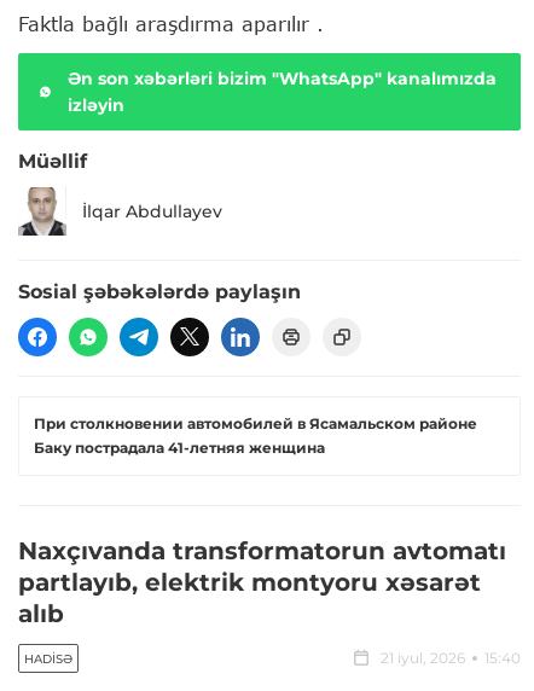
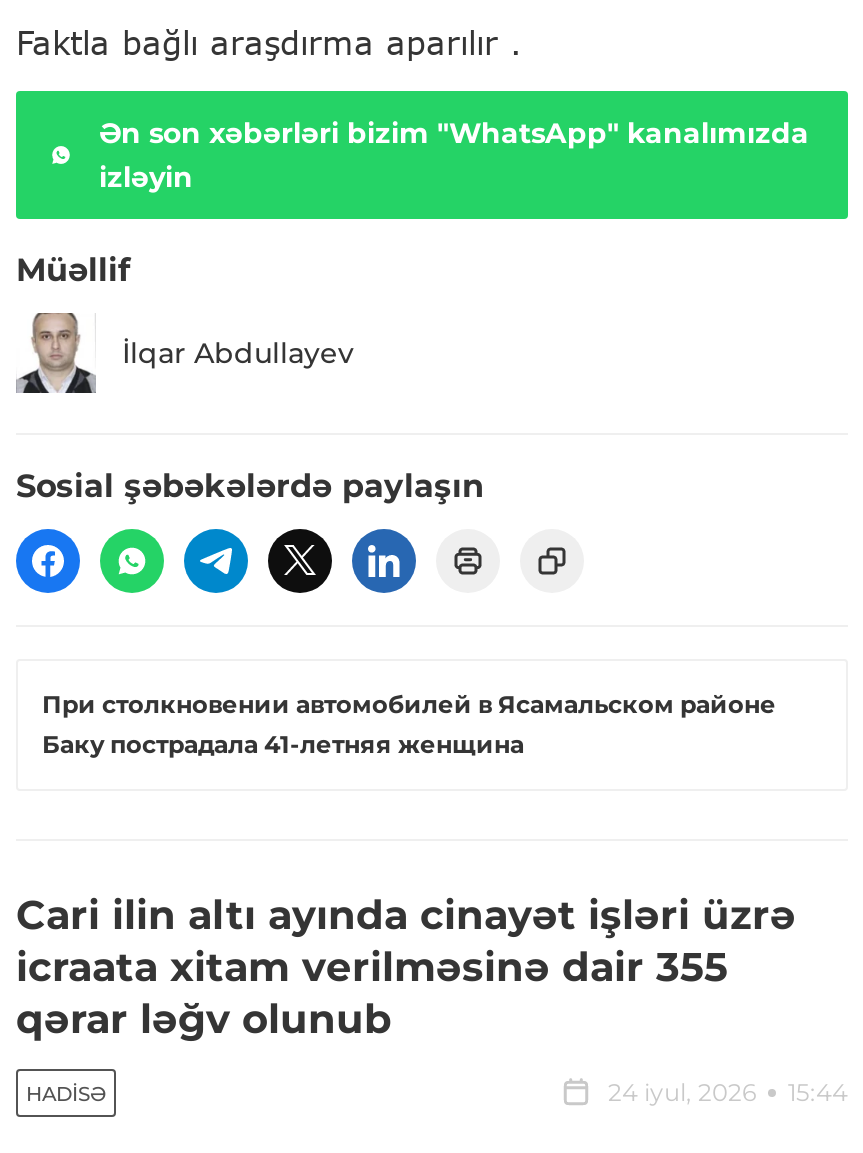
- Naxçıvanda transformatorun avtomatı
- partlayıb, elektrik montyoru xəsarət
- alıb
+ Cari ilin altı ayında cinayət işləri üzrə
+ icraata xitam verilməsinə dair 355
+ qərar ləğv olunub

- 21 iyul, 2026
- 15:40
+ 24 iyul, 2026
+ 15:44
